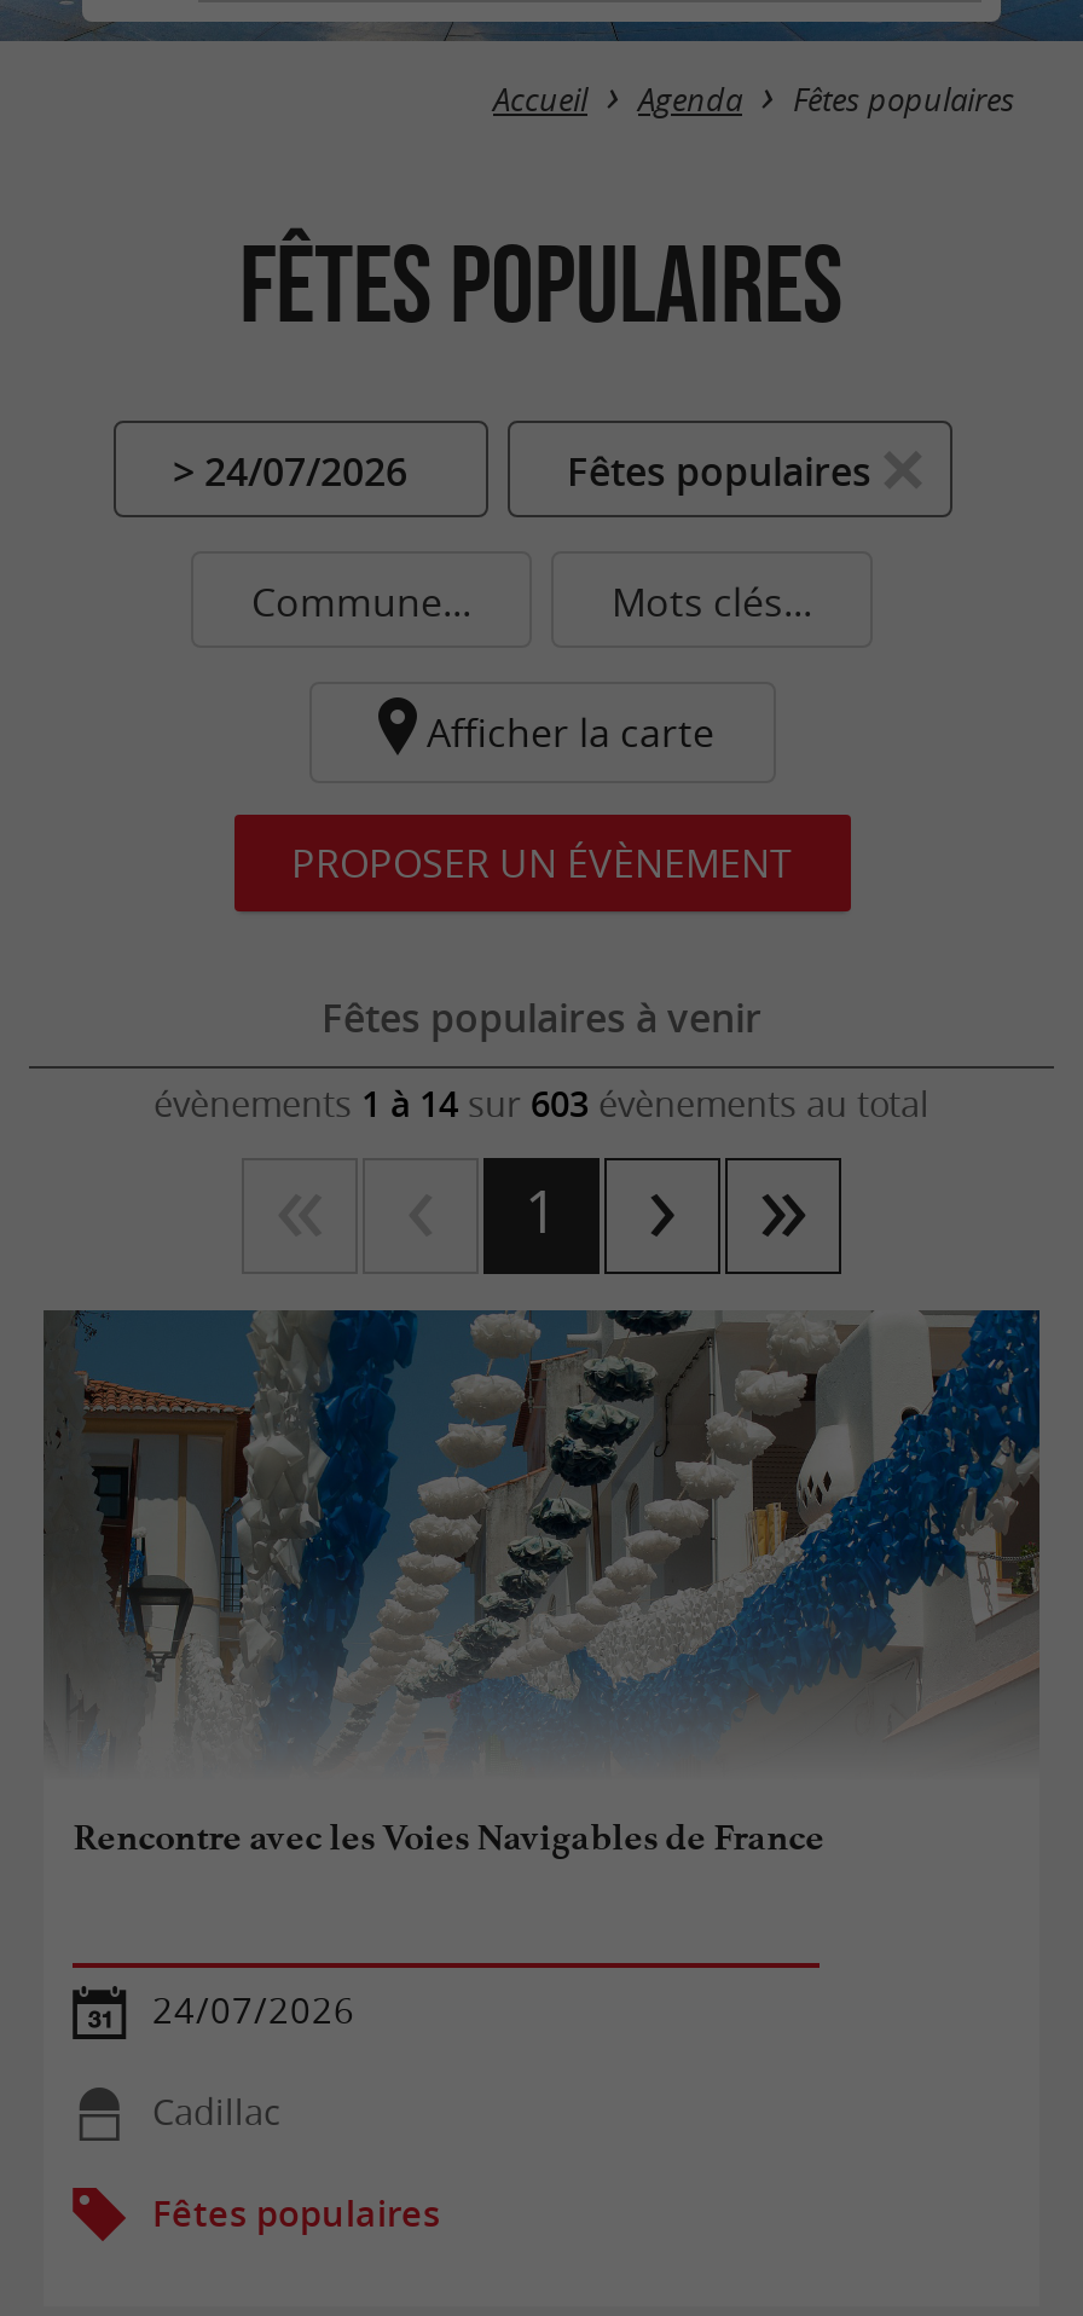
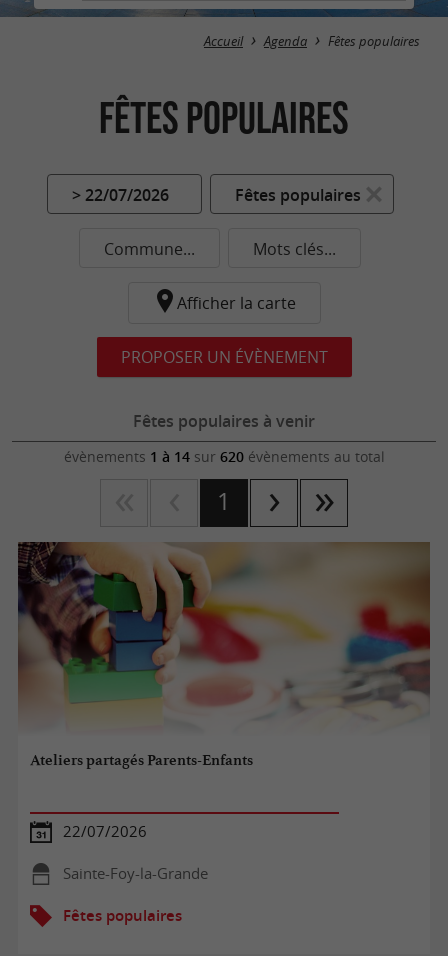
- > 24/07/2026
+ > 22/07/2026

- évènements 1 à 14 sur 603 évènements au total
+ évènements 1 à 14 sur 620 évènements au total

- [image]
- Rencontre avec les Voies Navigables de France
+ [image]
+ Ateliers partagés Parents-Enfants

- 24/07/2026
+ 22/07/2026

- Cadillac
+ Sainte-Foy-la-Grande
